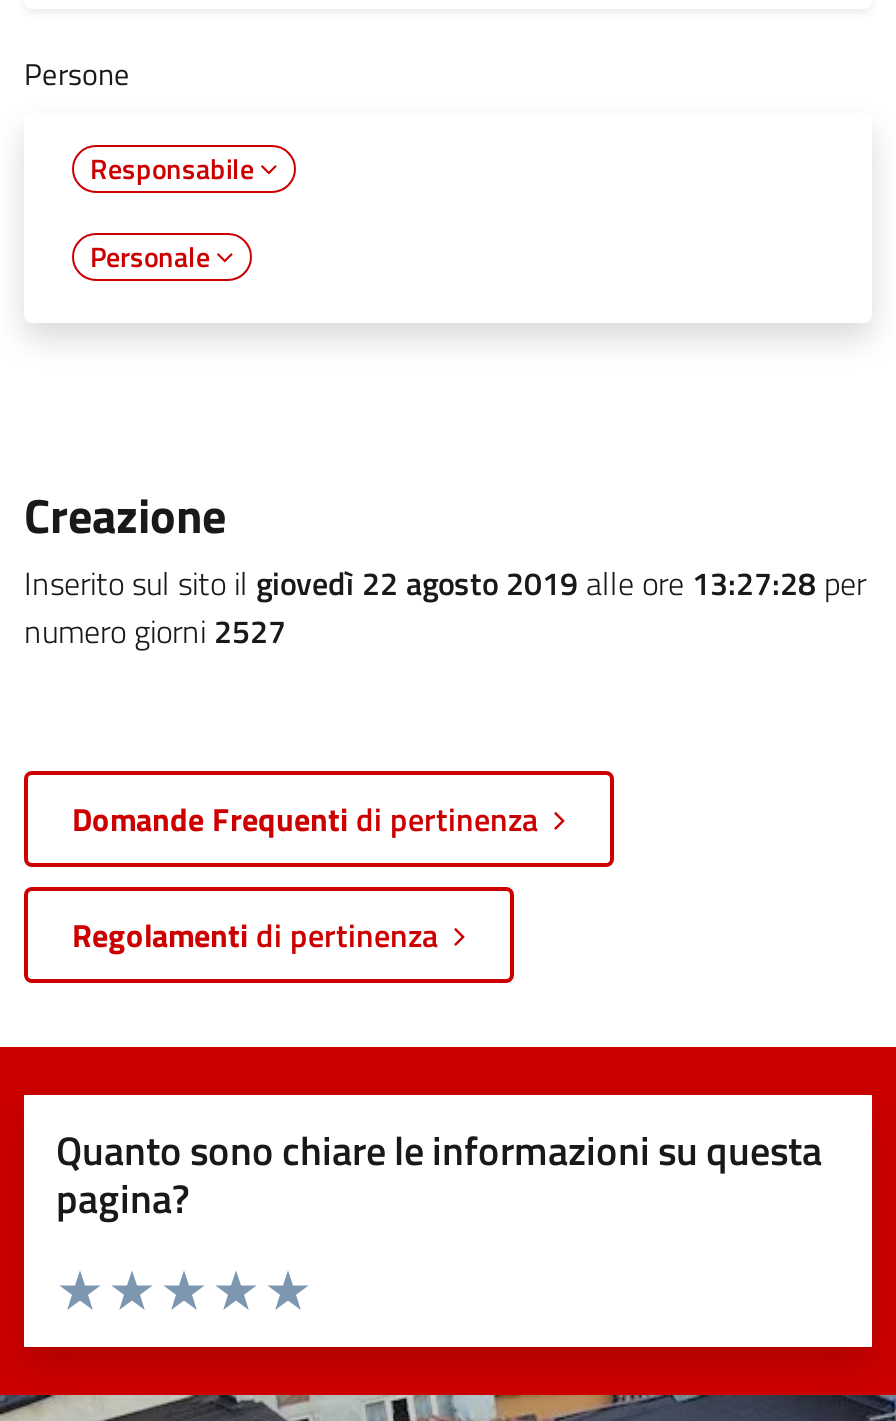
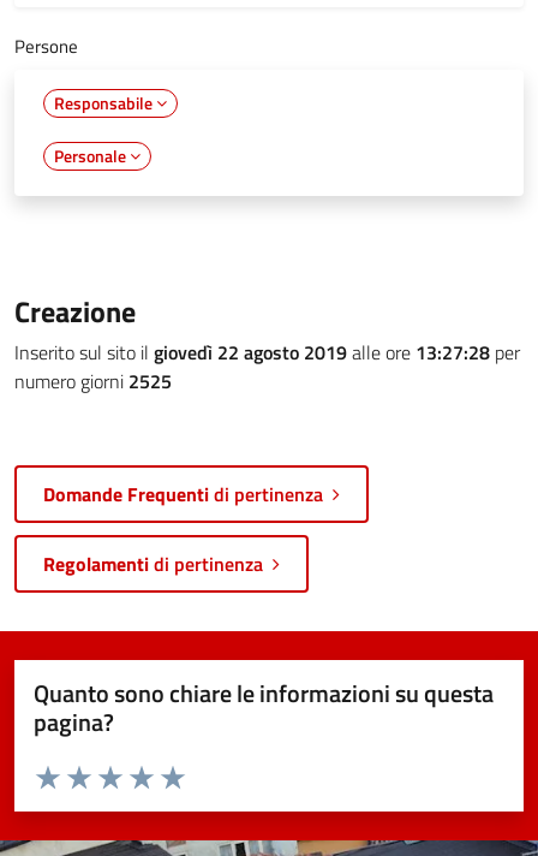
- numero giorni 2527
+ numero giorni 2525
